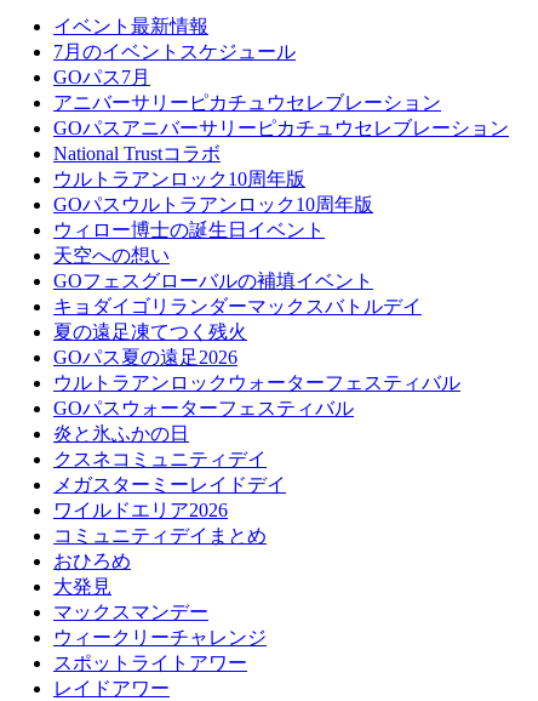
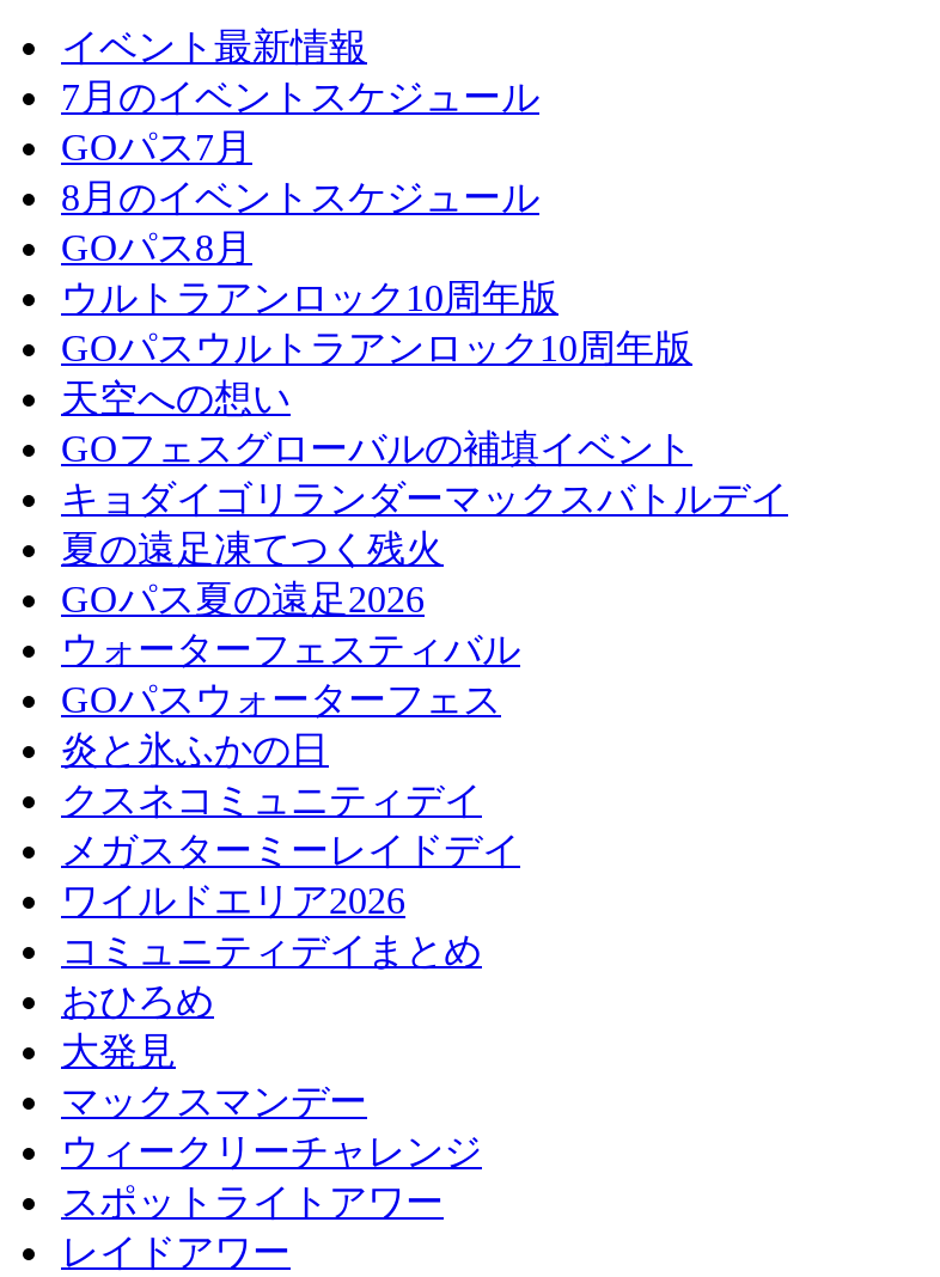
- アニバーサリーピカチュウセレブレーション
- GOパスアニバーサリーピカチュウセレブレーション
- National Trustコラボ
+ 8月のイベントスケジュール
+ GOパス8月

- ウィロー博士の誕生日イベント

- ウルトラアンロックウォーターフェスティバル
- GOパスウォーターフェスティバル
+ ウォーターフェスティバル
+ GOパスウォーターフェス
